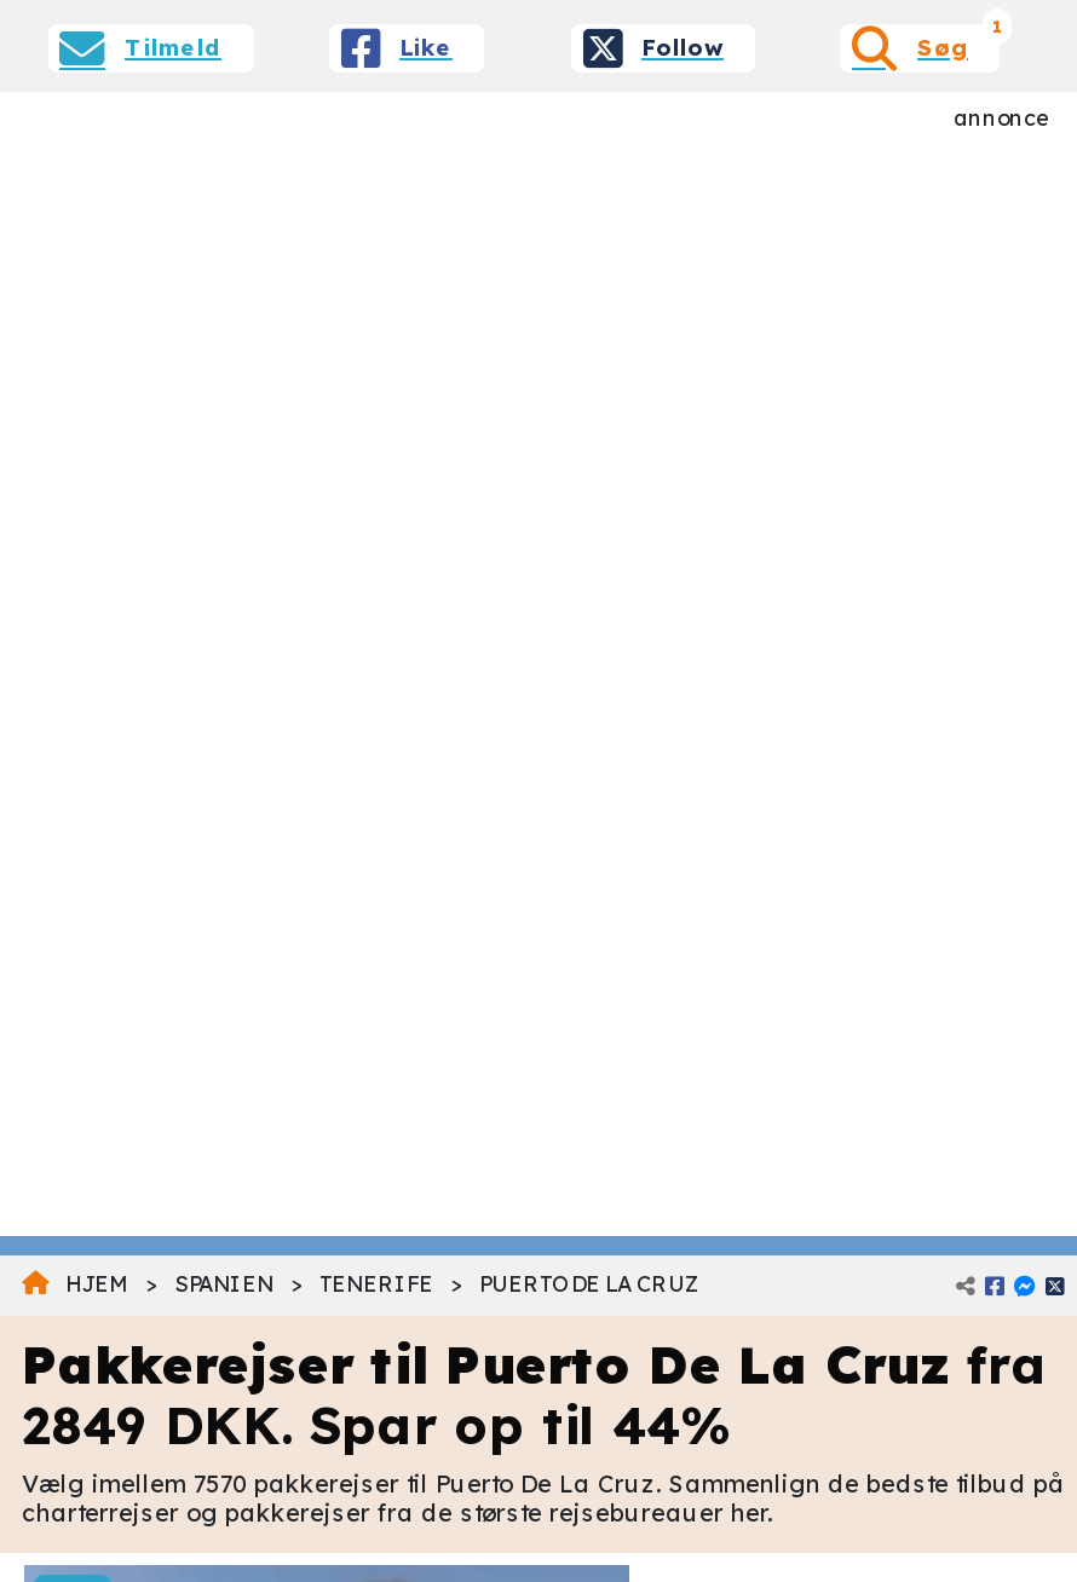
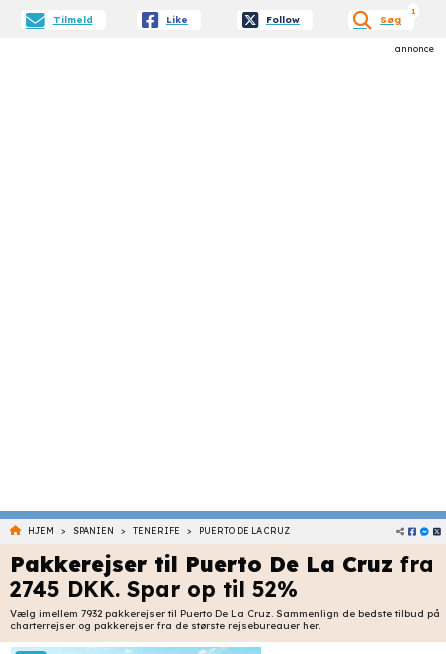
- 2849 DKK. Spar op til 44%
+ 2745 DKK. Spar op til 52%

- Vælg imellem 7570 pakkerejser til Puerto De La Cruz. Sammenlign de bedste tilbud på
+ Vælg imellem 7932 pakkerejser til Puerto De La Cruz. Sammenlign de bedste tilbud på
